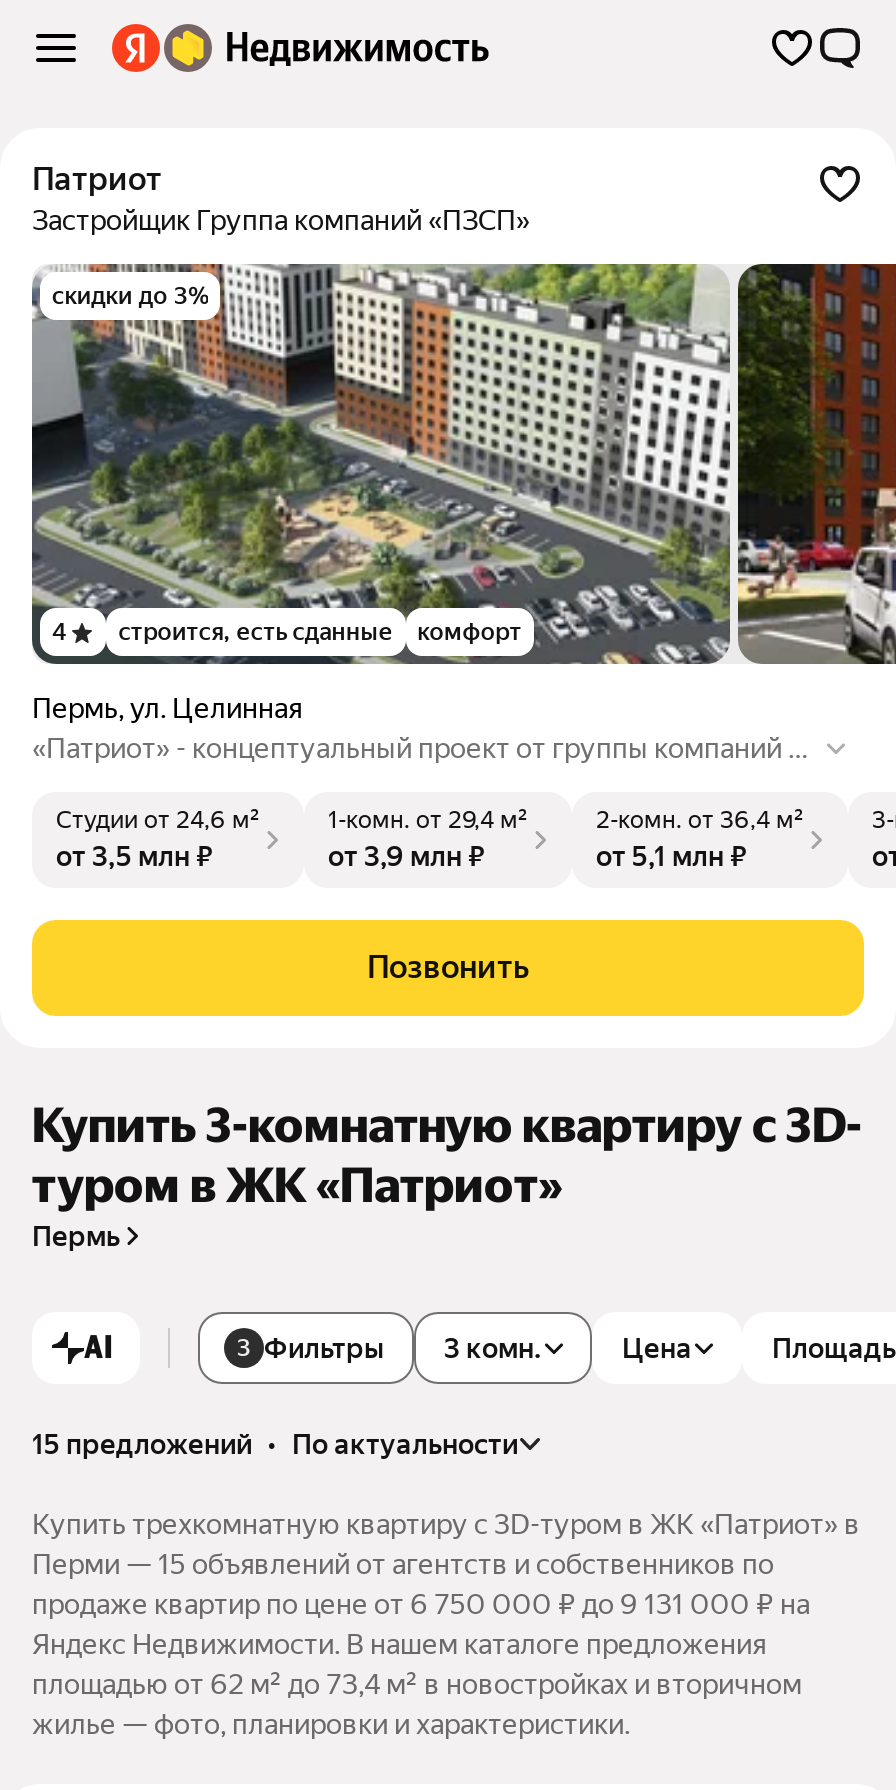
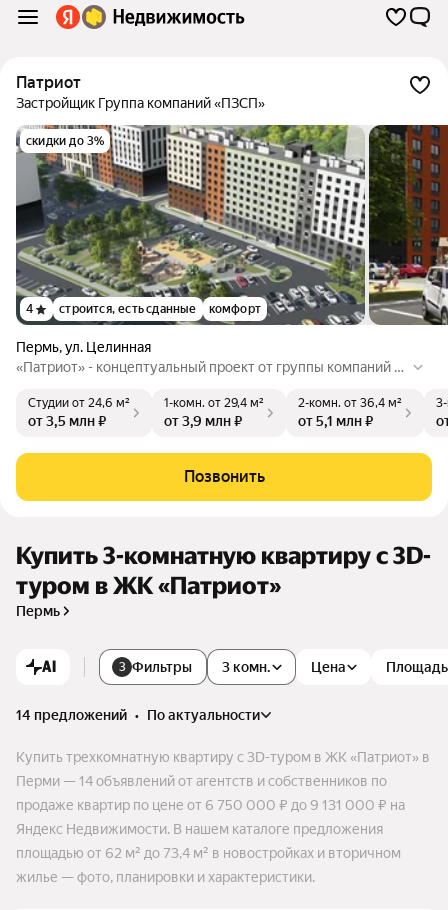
- 15 предложений • по актуальности
+ 14 предложений • по актуальности

- Перми — 15 объявлений от агентств и собственников по
+ Перми — 14 объявлений от агентств и собственников по
